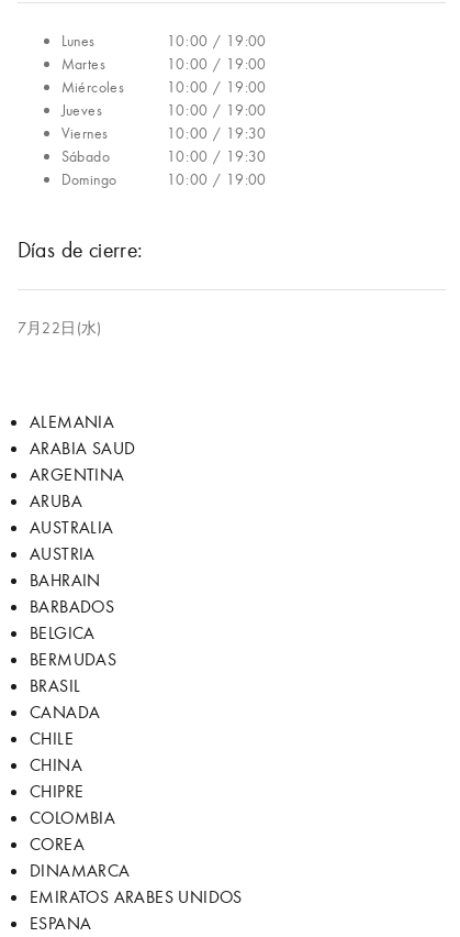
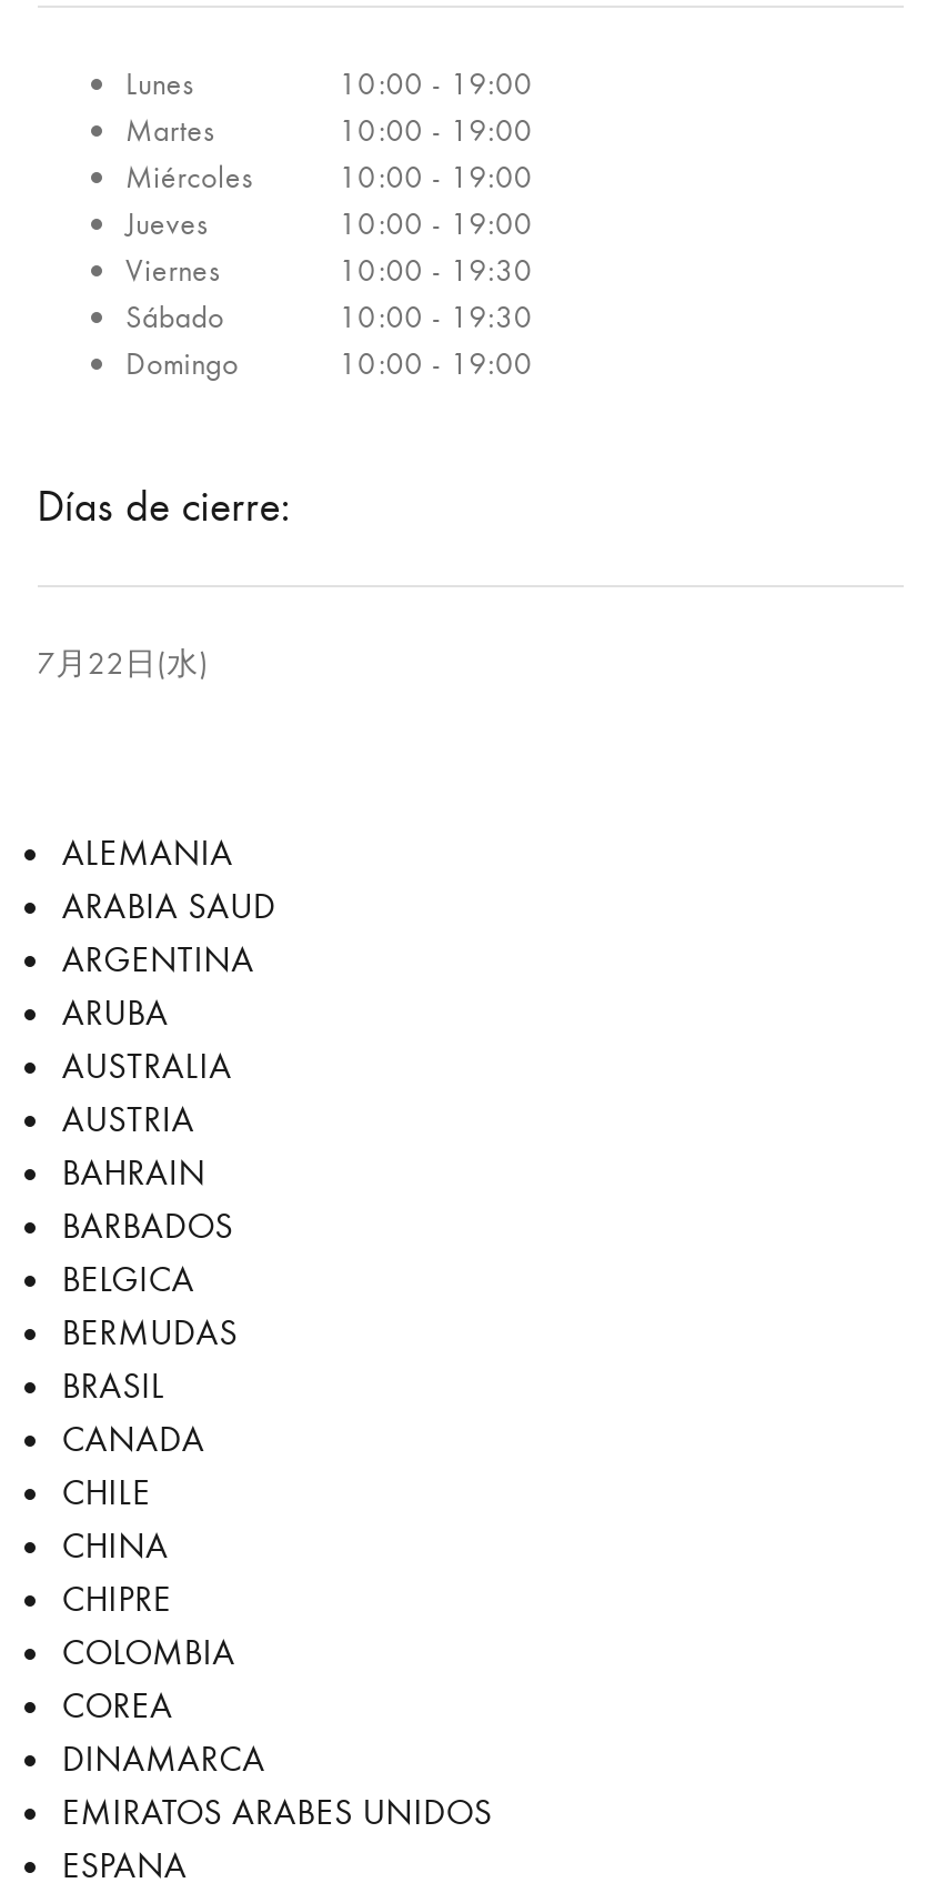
- 10:00 / 19:00
+ 10:00 - 19:00

- 10:00 / 19:00
+ 10:00 - 19:00

- 10:00 / 19:00
+ 10:00 - 19:00

- 10:00 / 19:00
+ 10:00 - 19:00

- 10:00 / 19:30
+ 10:00 - 19:30

- 10:00 / 19:30
+ 10:00 - 19:30

- 10:00 / 19:00
+ 10:00 - 19:00
